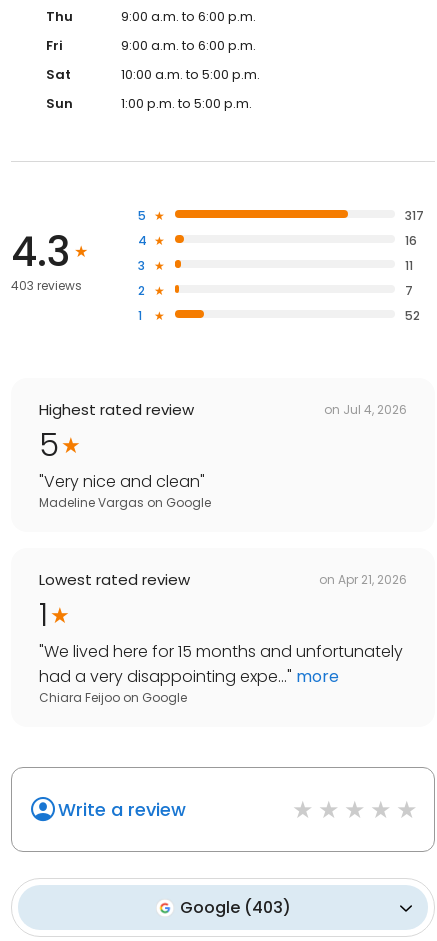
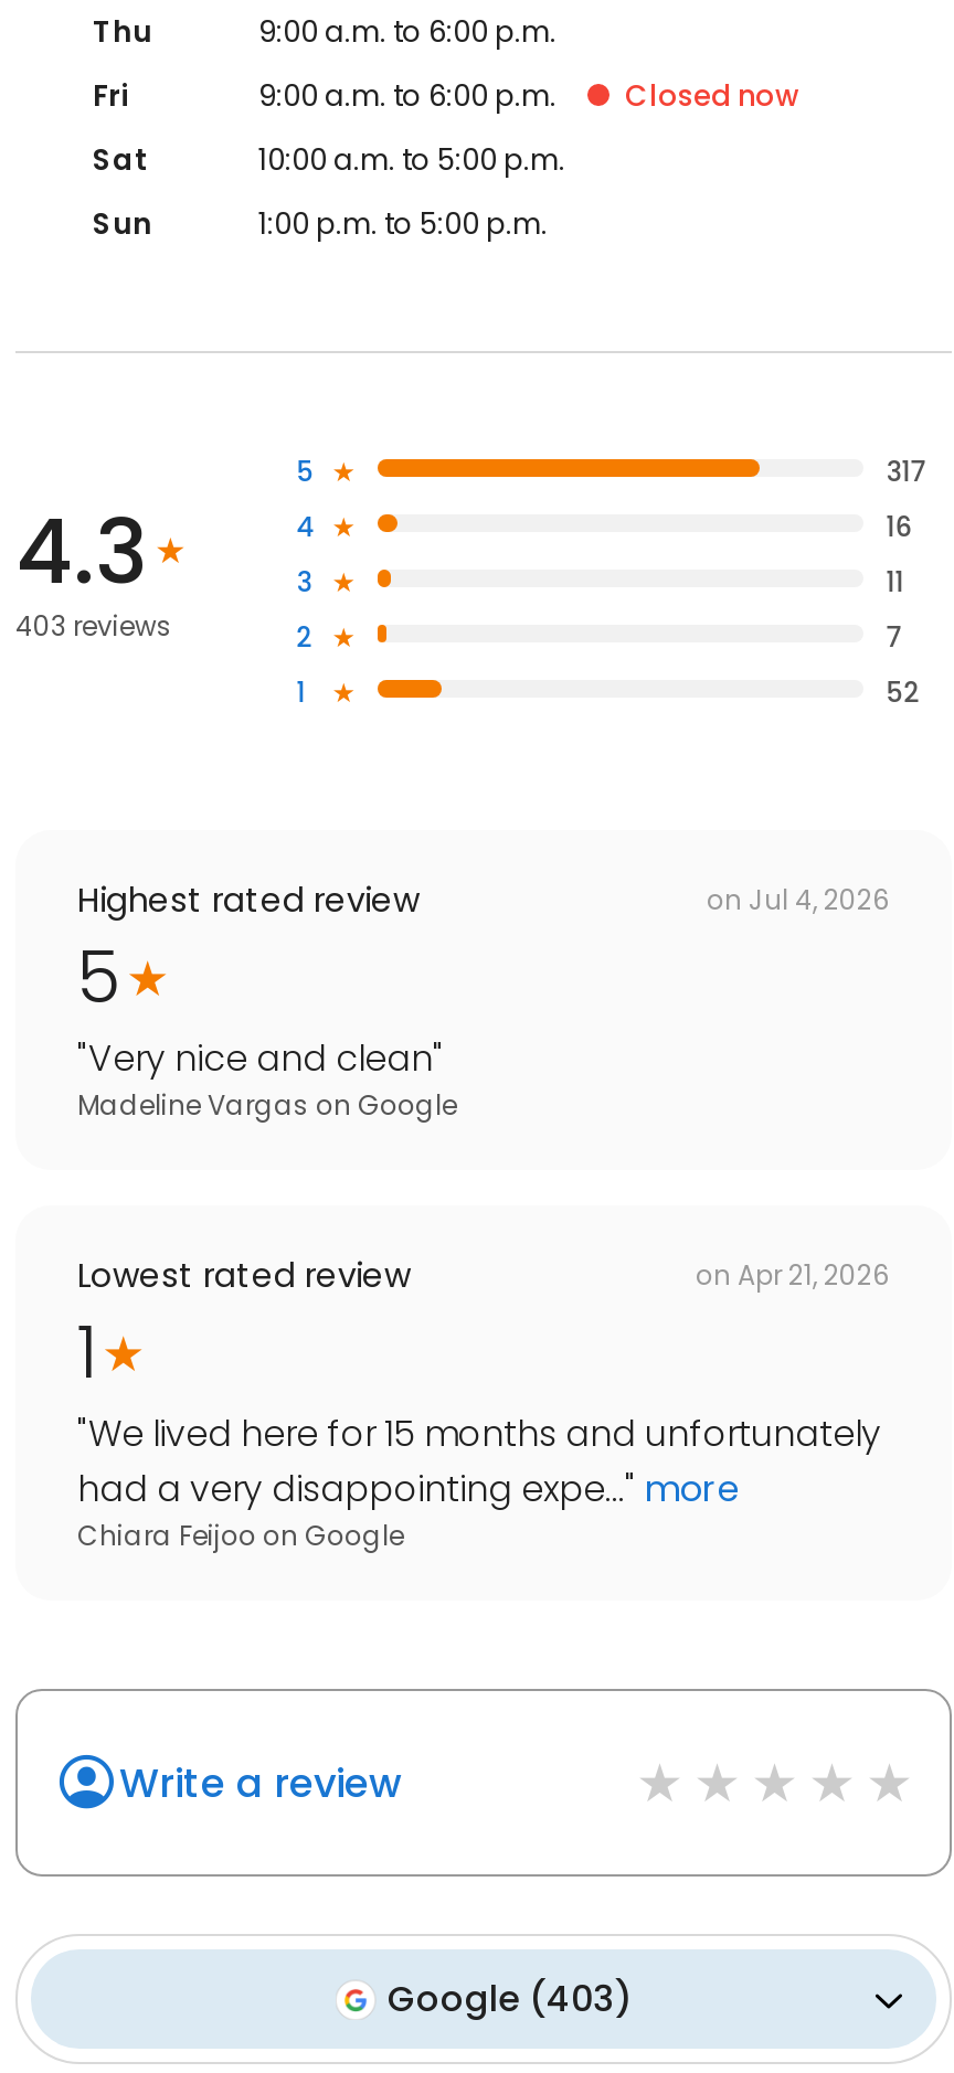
+ Closed now
